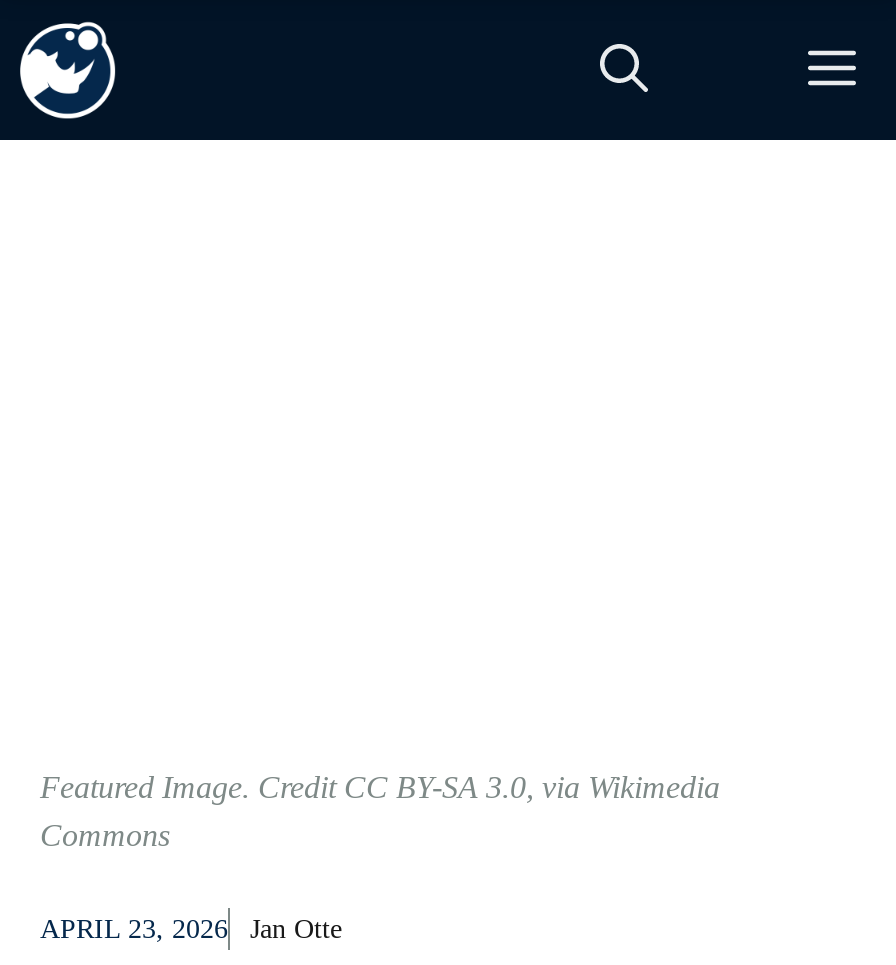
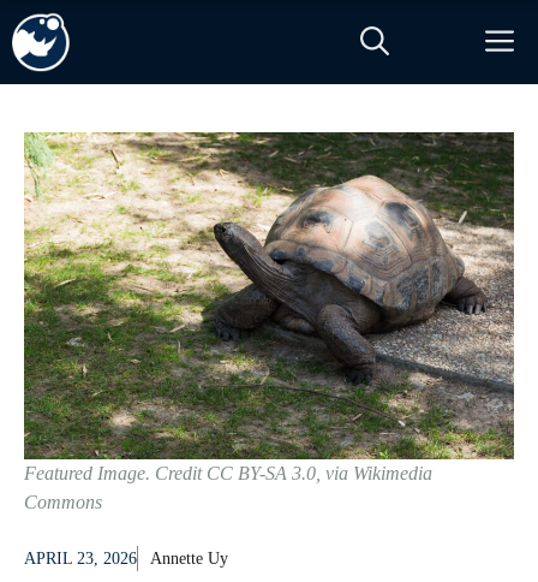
+ [image]

- Jan Otte
+ Annette Uy
